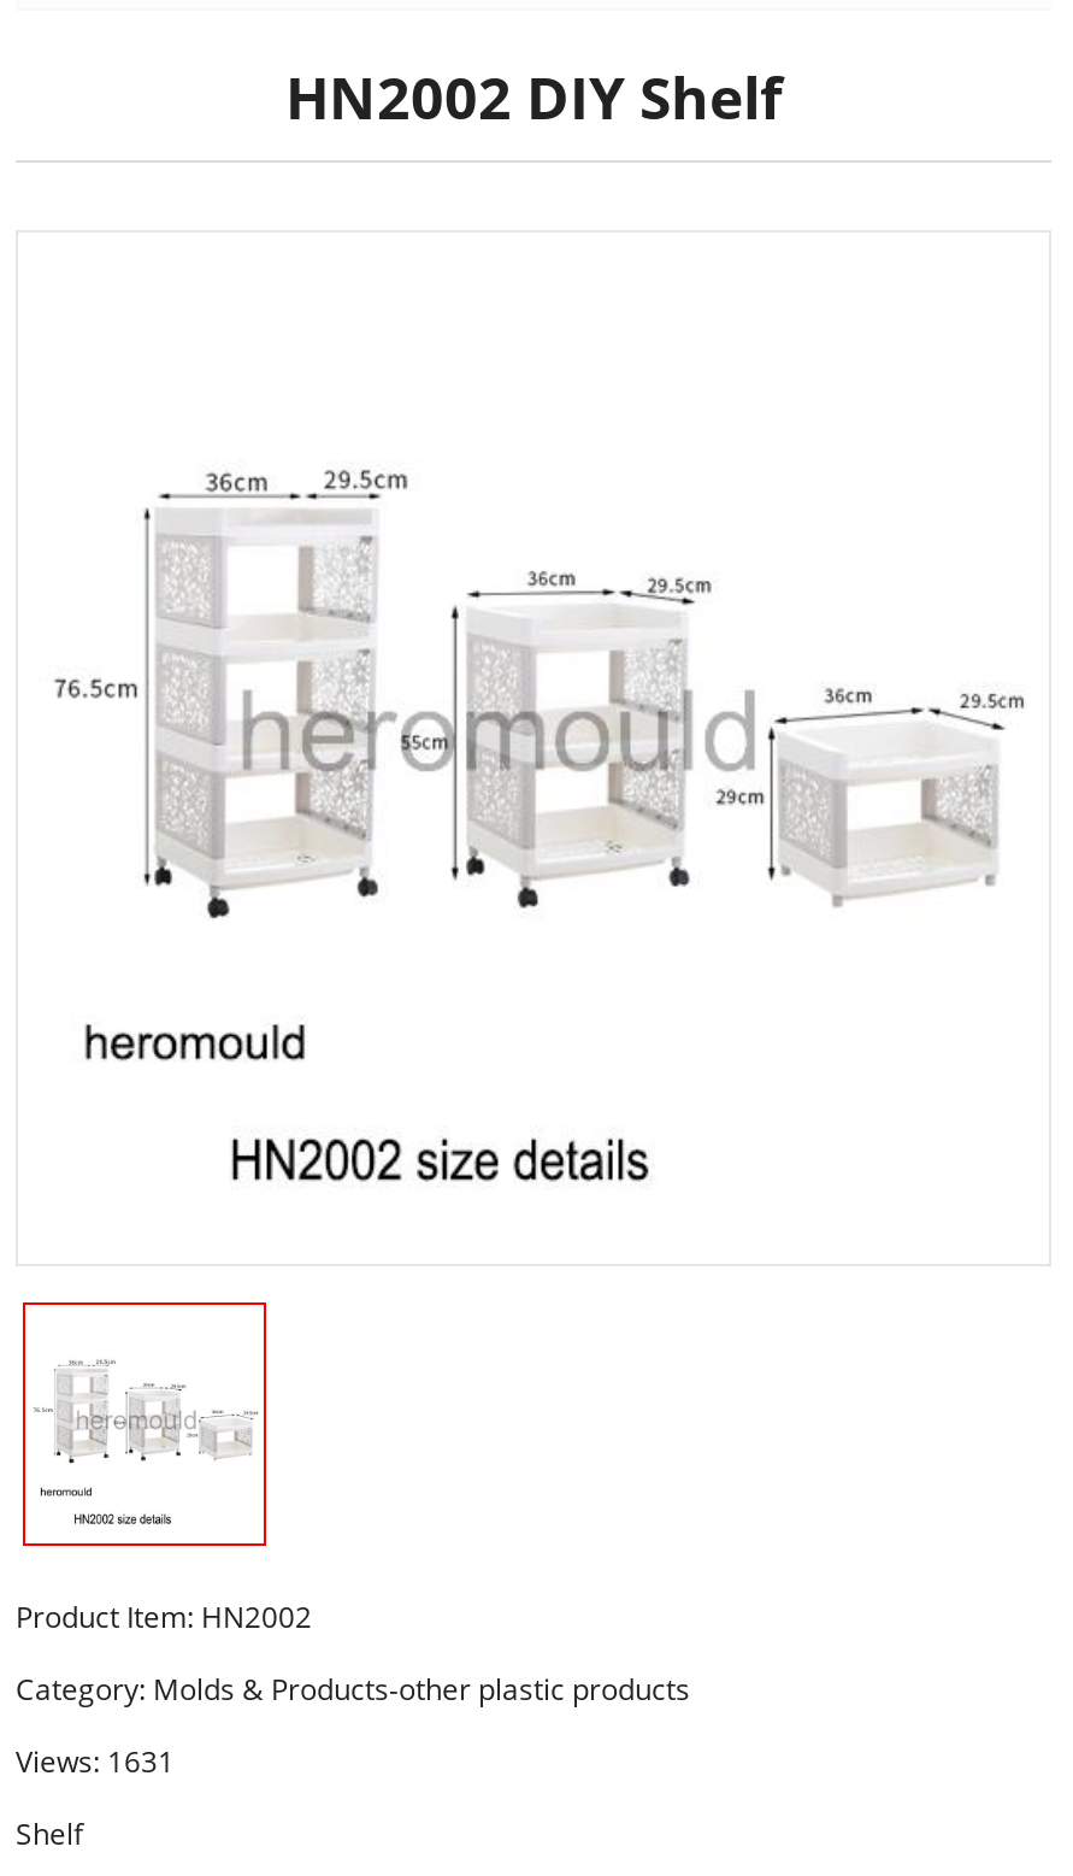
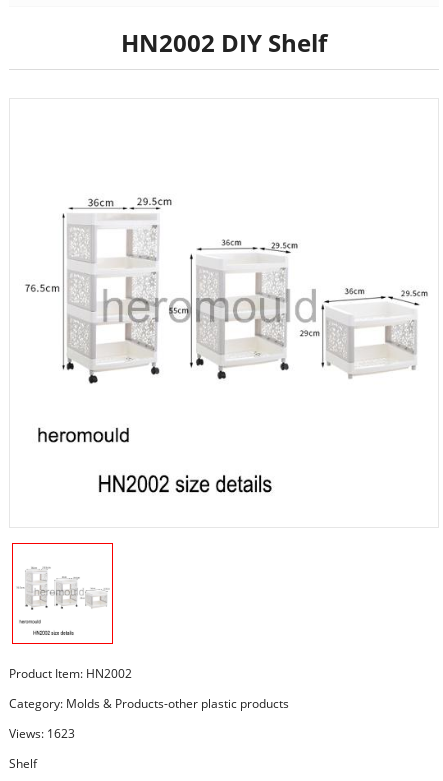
- Views: 1631
+ Views: 1623
